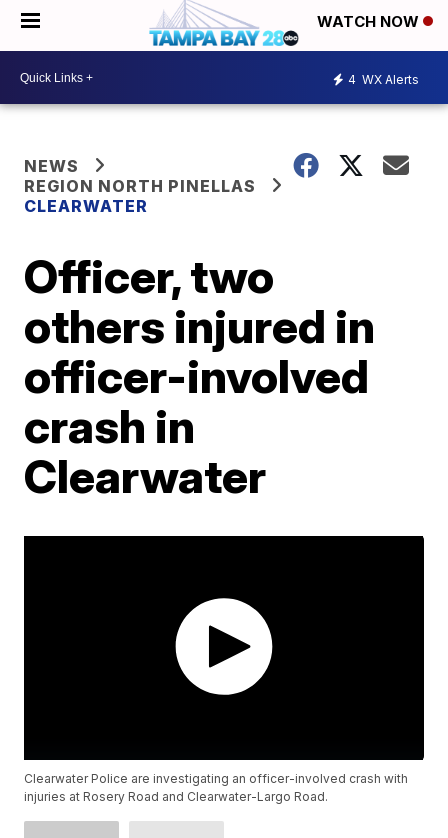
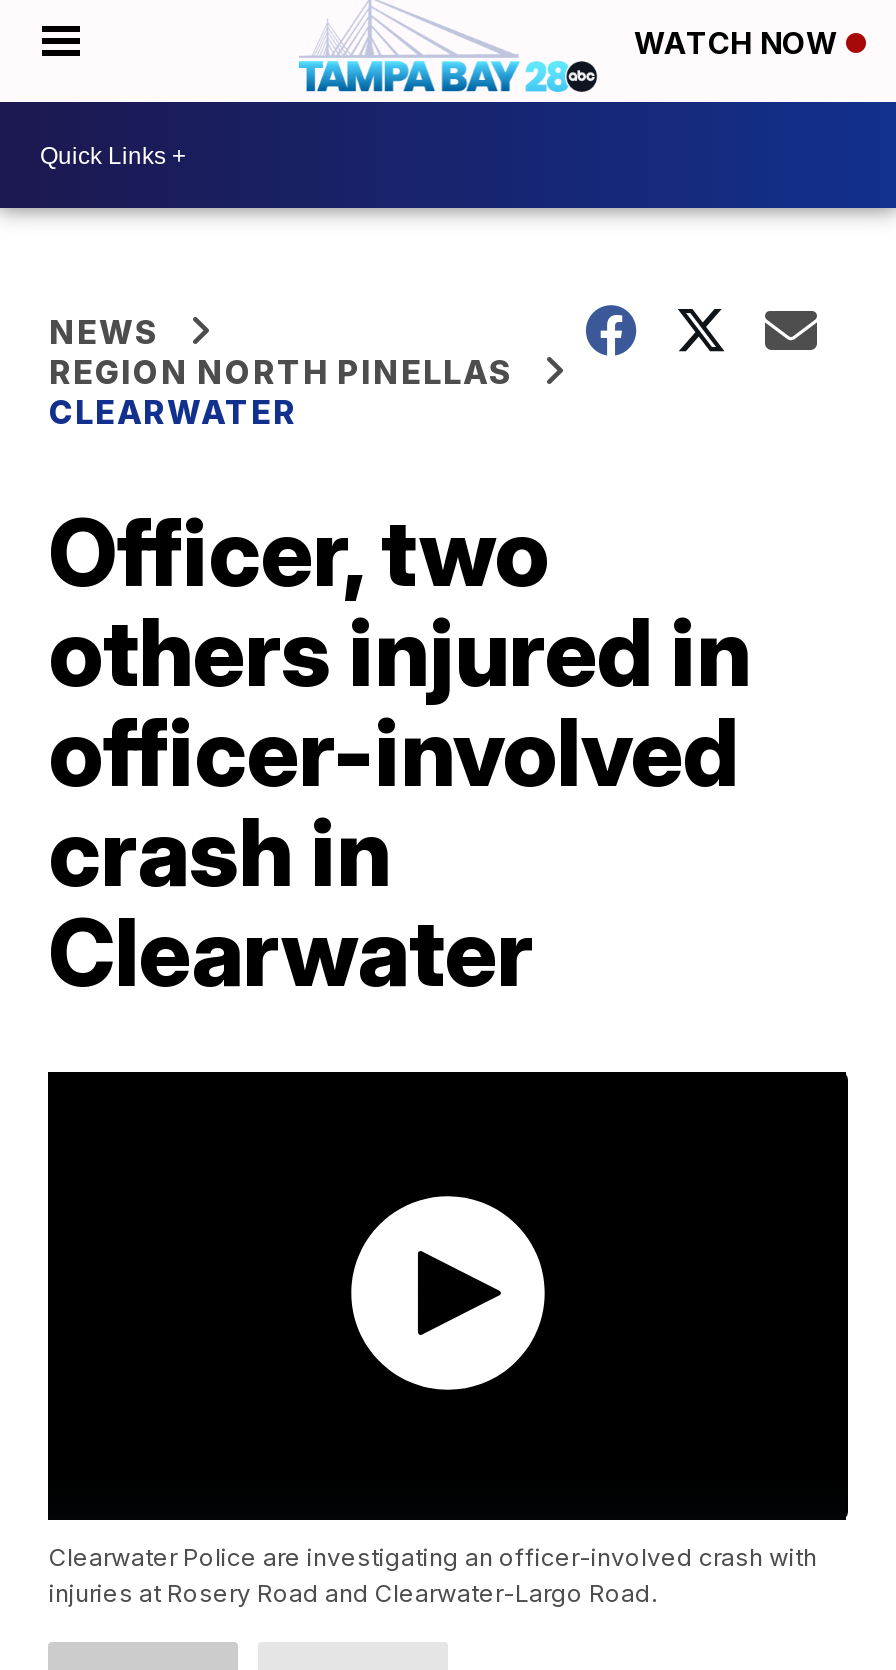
- 4 WX Alerts
